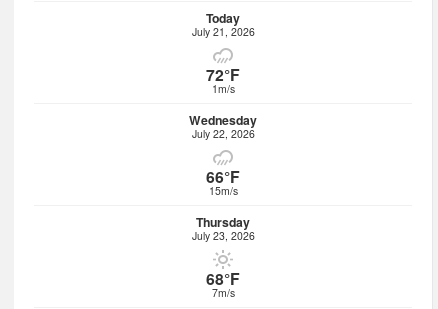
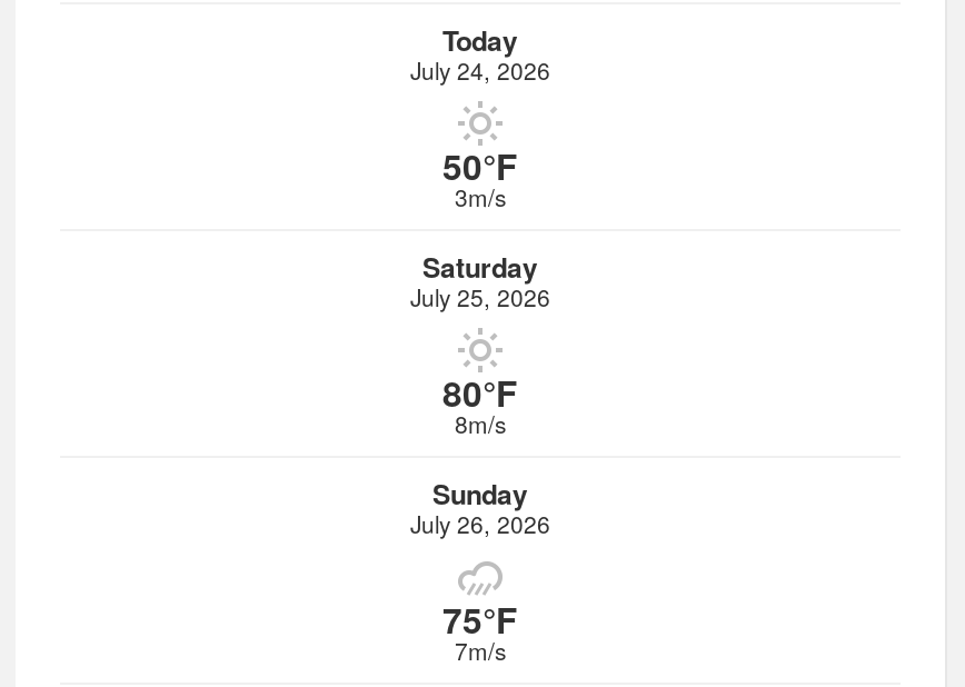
- July 21, 2026
+ July 24, 2026

- 72°F
- 1m/s
+ 50°F
+ 3m/s

- Wednesday
- July 22, 2026
+ Saturday
+ July 25, 2026

- 66°F
- 15m/s
+ 80°F
+ 8m/s

- Thursday
- July 23, 2026
+ Sunday
+ July 26, 2026

- 68°F
+ 75°F
